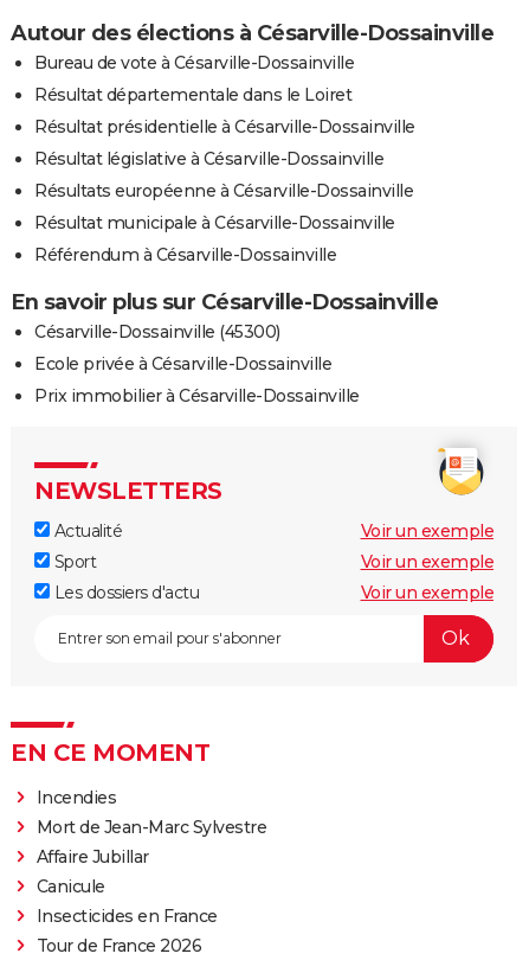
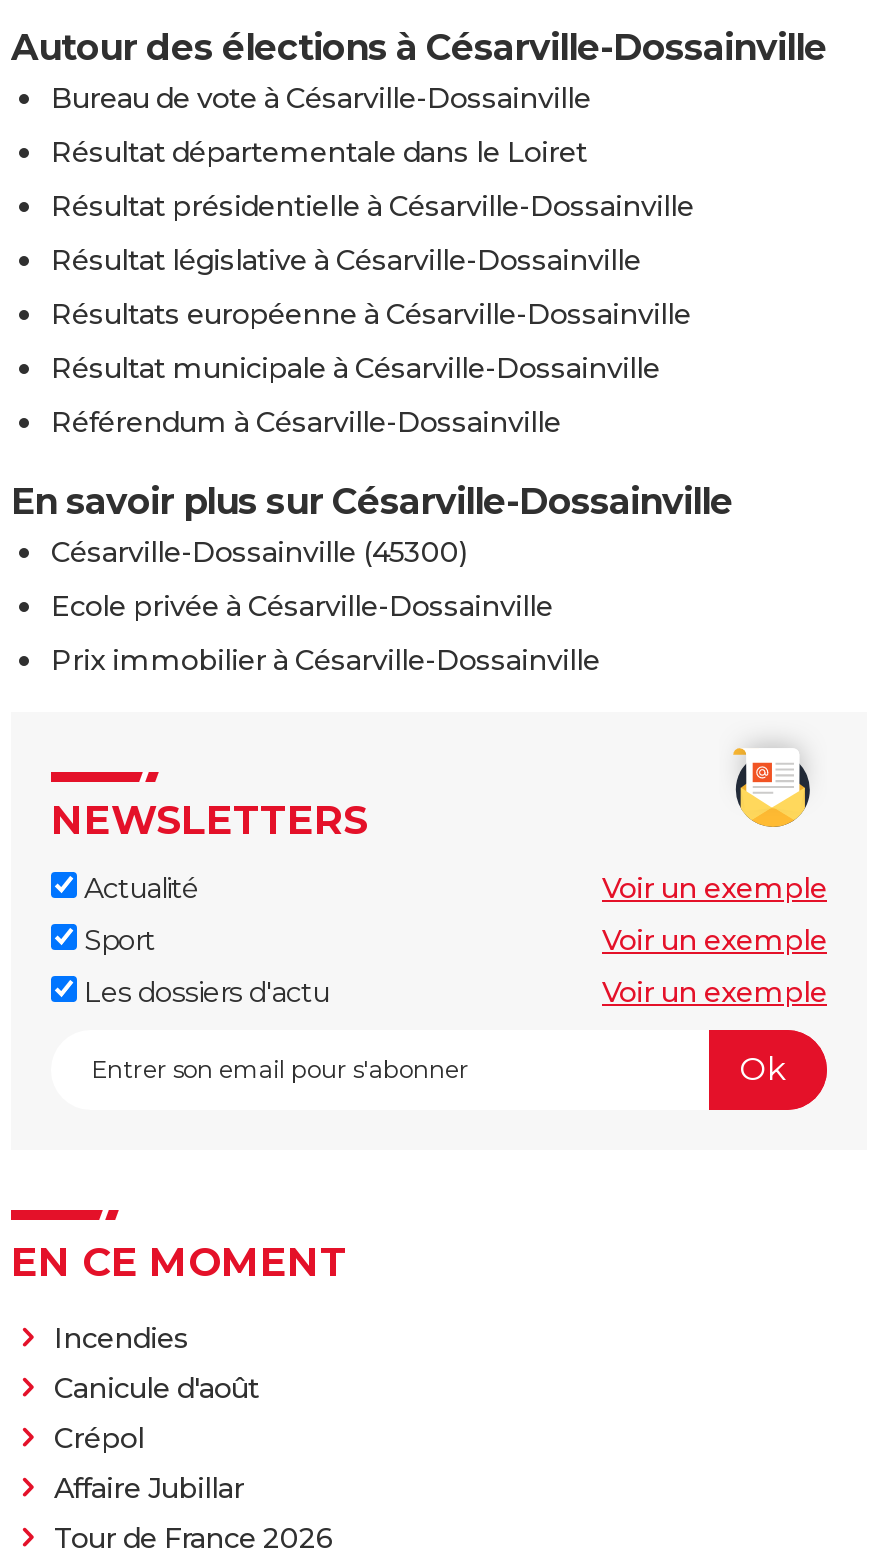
- Mort de Jean-Marc Sylvestre
+ Canicule d'août
+ Crépol

moved down: Affaire Jubillar

- Canicule
- Insecticides en France
